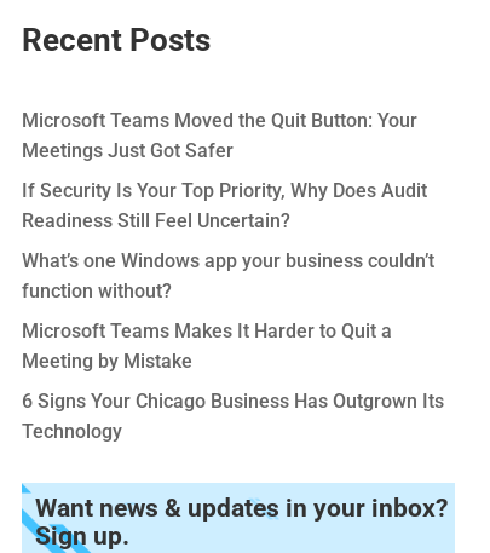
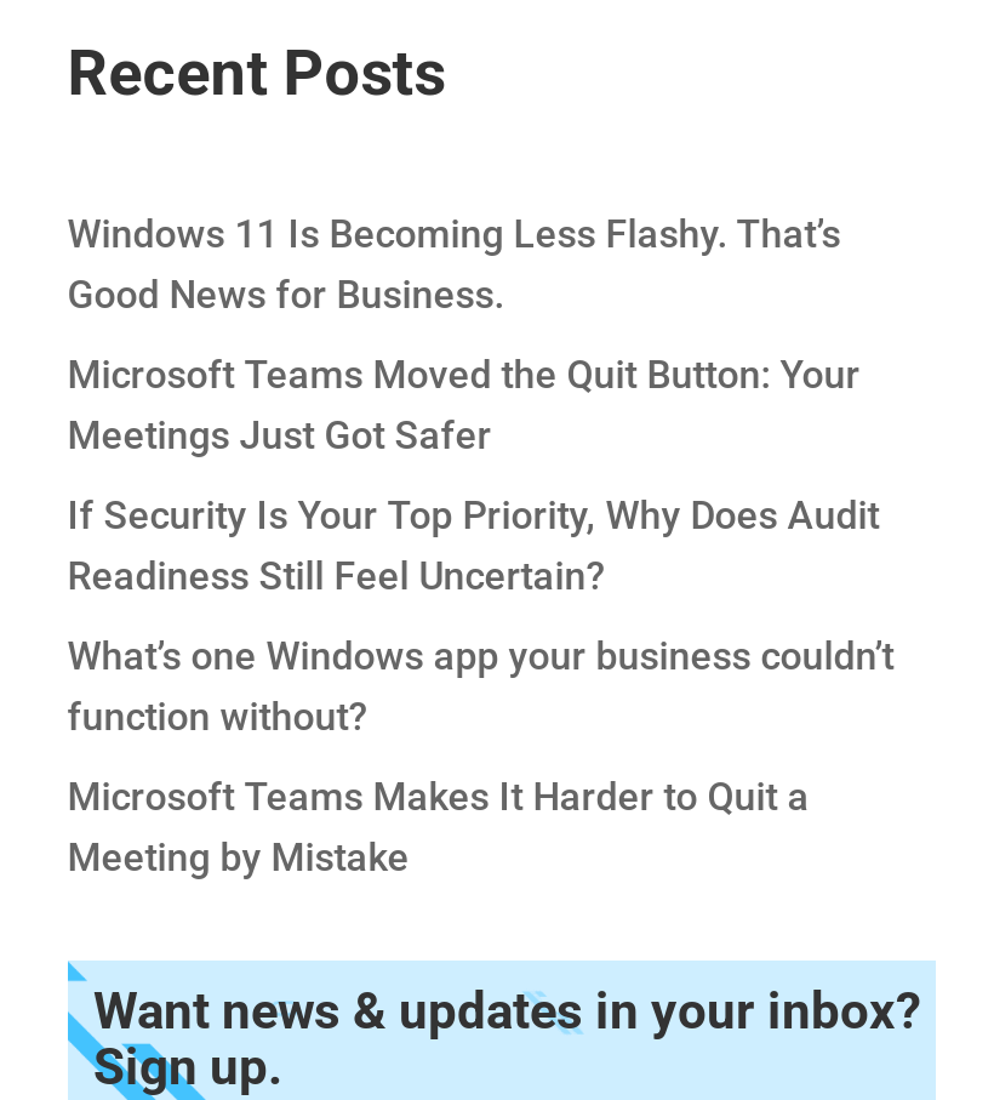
+ Windows 11 Is Becoming Less Flashy. That’s
+ Good News for Business.

moved down: Microsoft Teams Moved the Quit Button: Your | Meetings Just Got Safer | If Security Is Your Top Priority, Why Does Audit | Readiness Still Feel Uncertain? | What’s one Windows app your business couldn’t | function without? | Microsoft Teams Makes It Harder to Quit a | Meeting by Mistake

- 6 Signs Your Chicago Business Has Outgrown Its
- Technology
